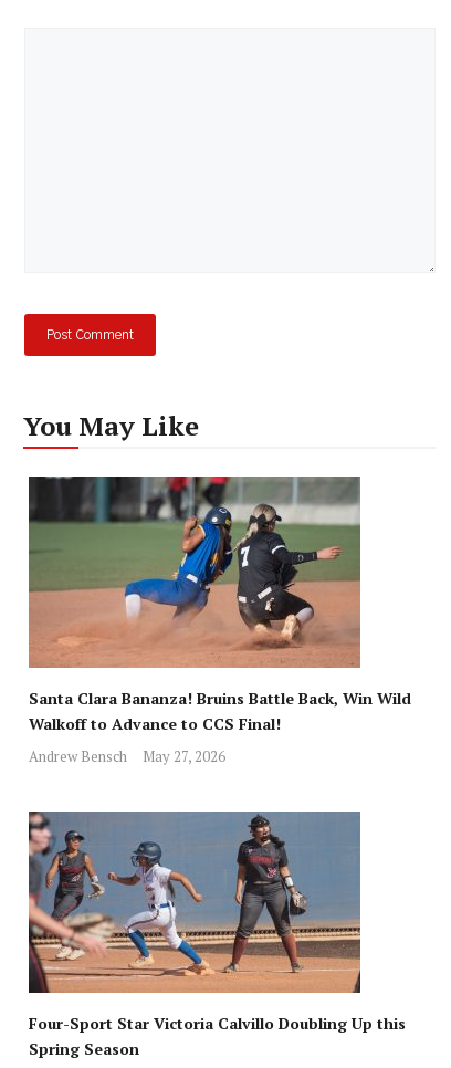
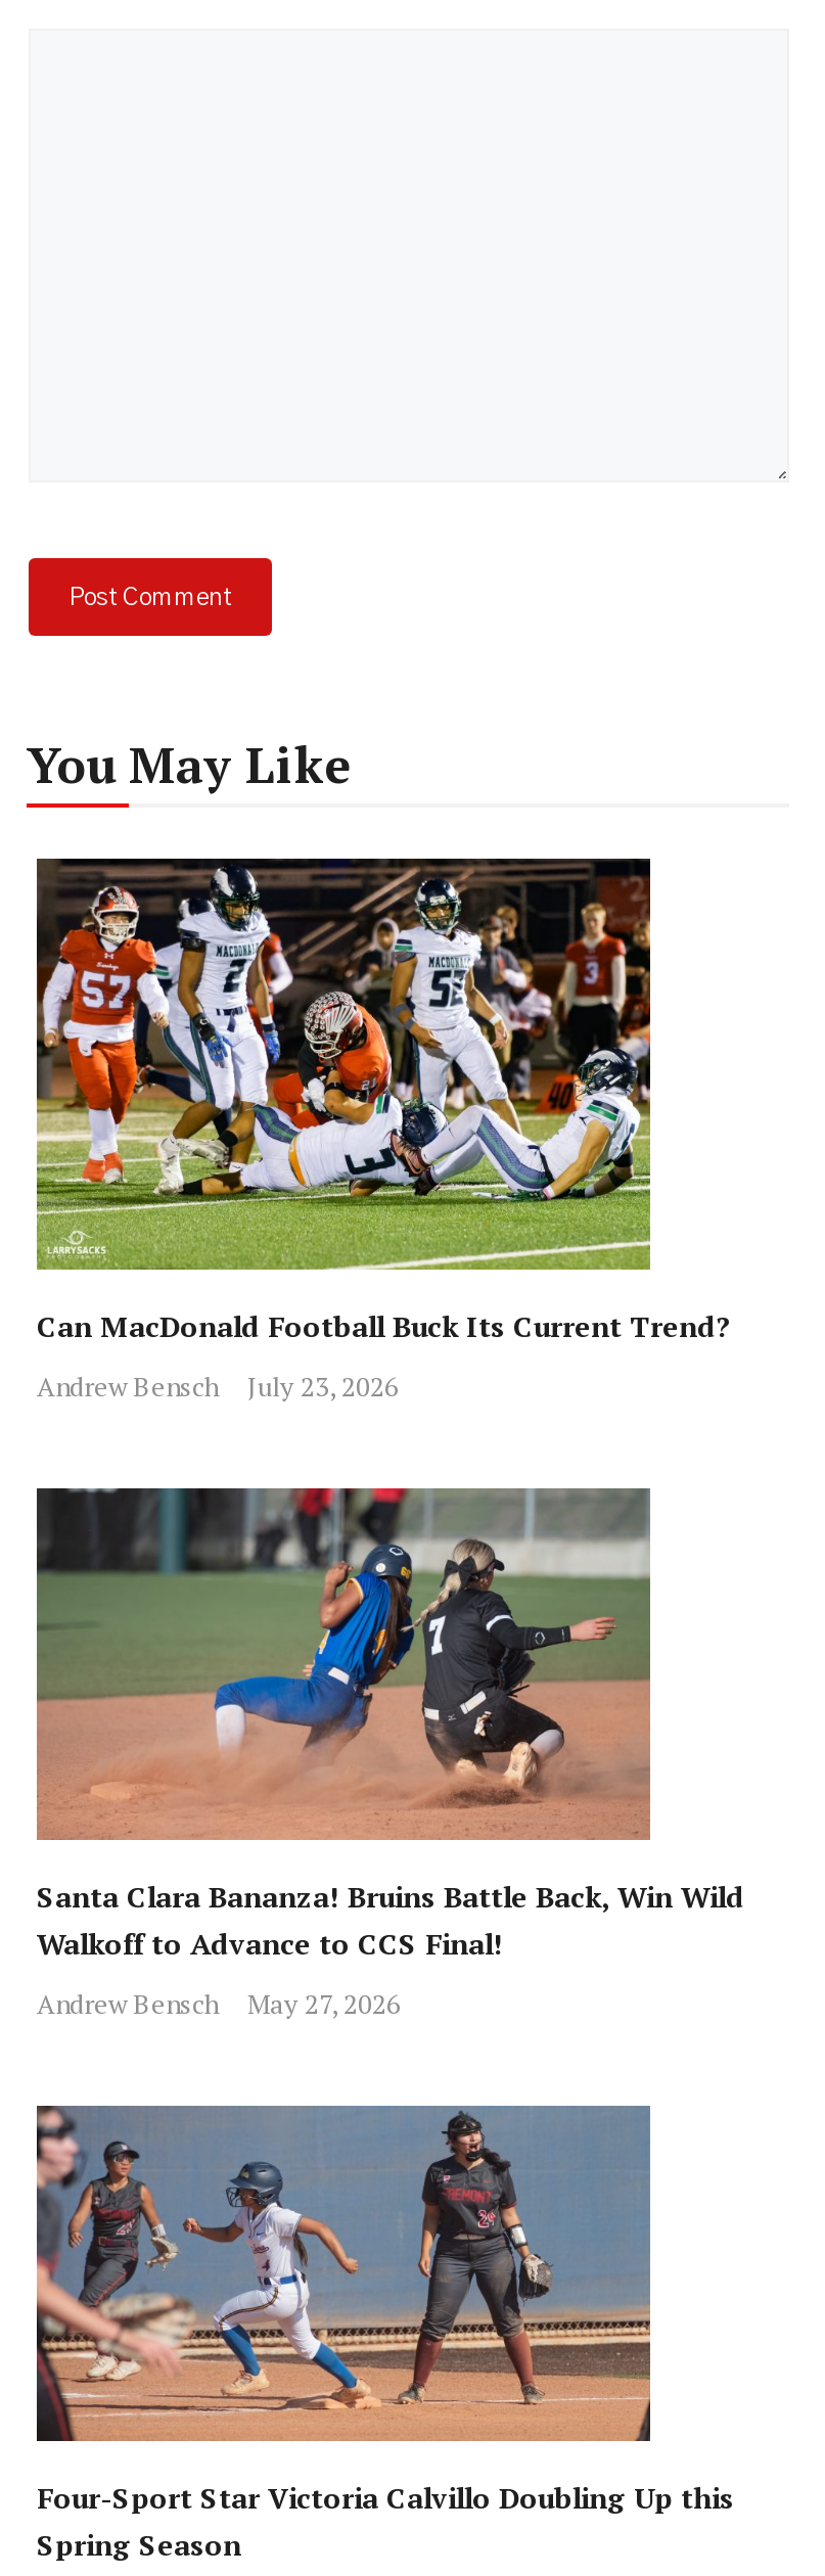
+ [image]
+ Can MacDonald Football Buck Its Current Trend?
+ Andrew Bensch
+ July 23, 2026
